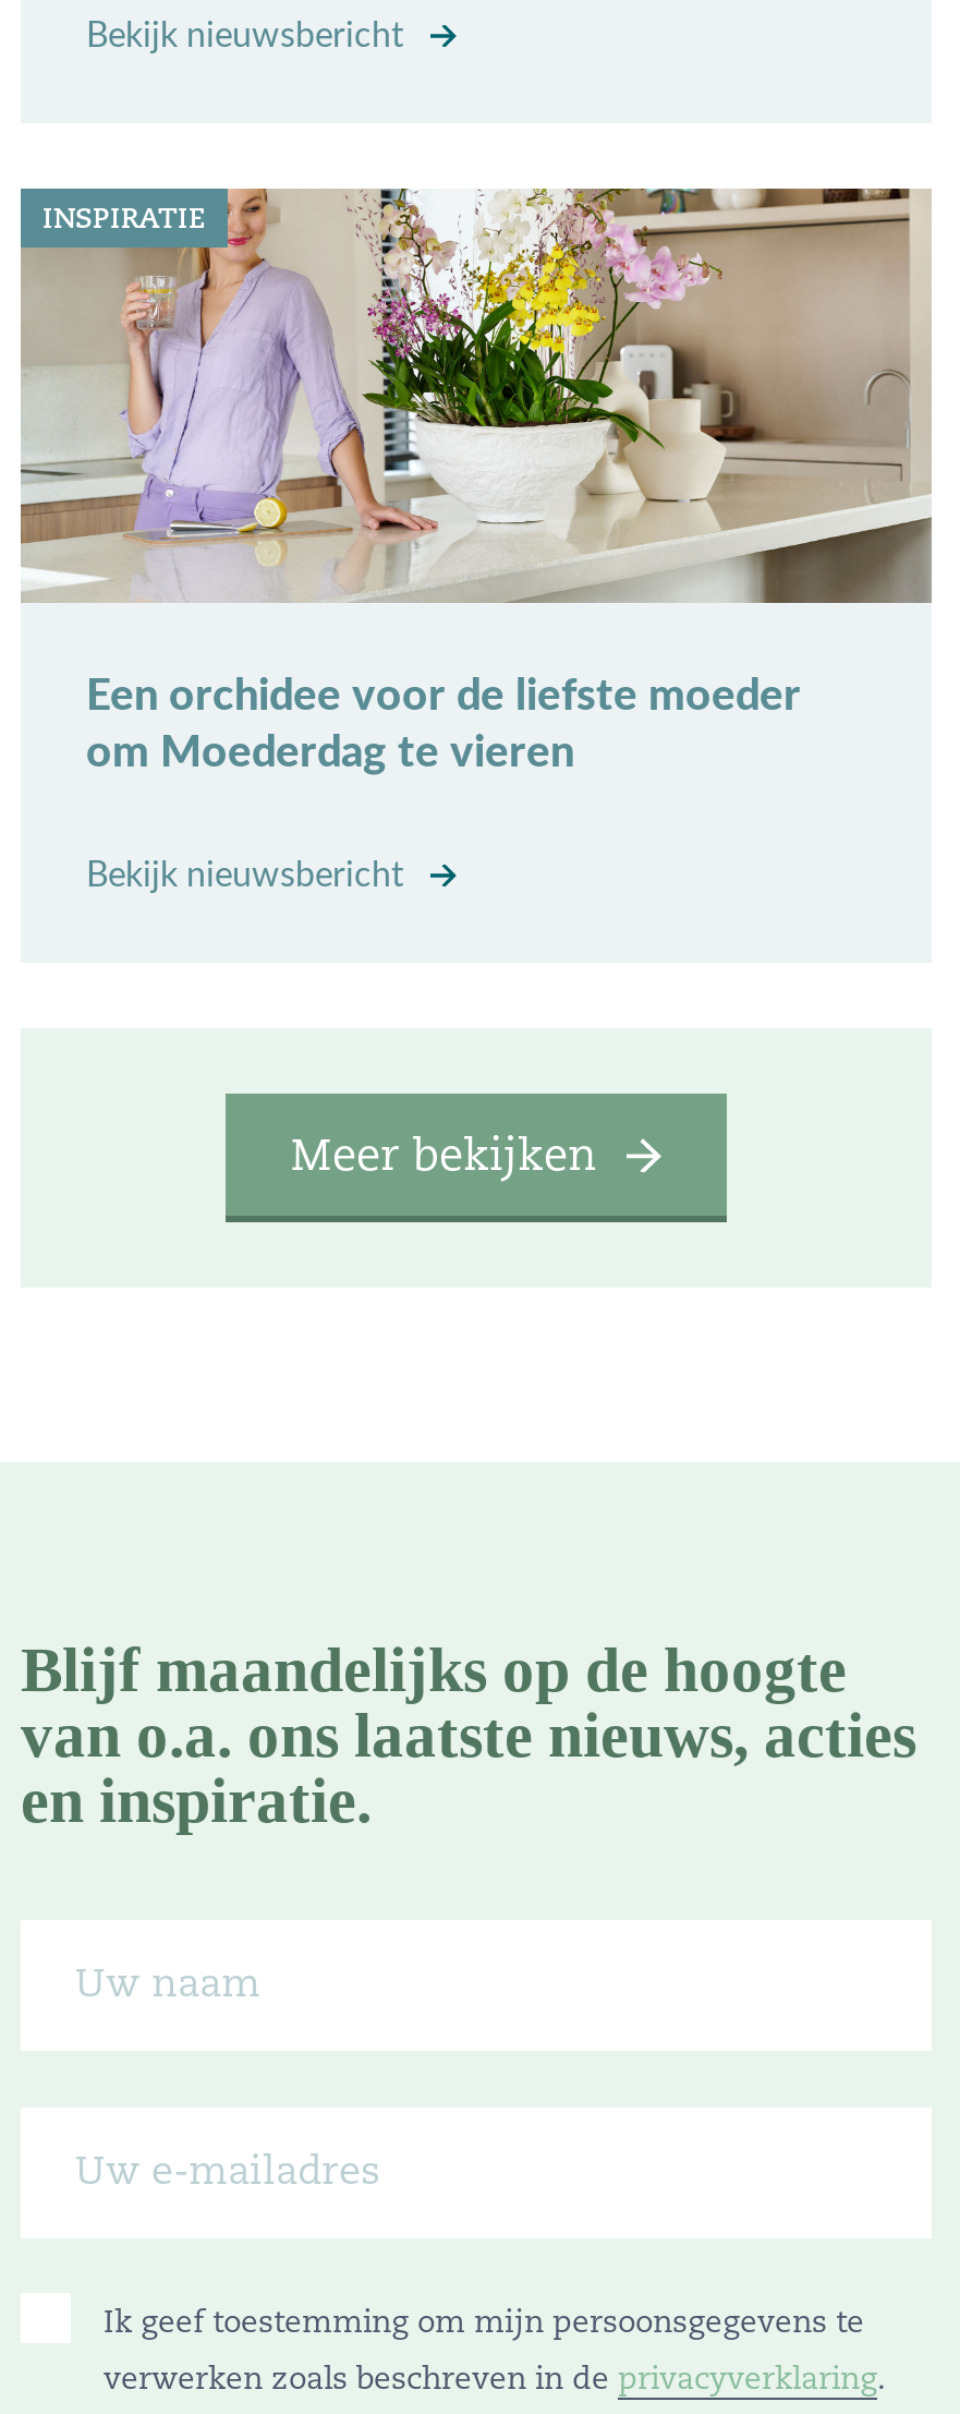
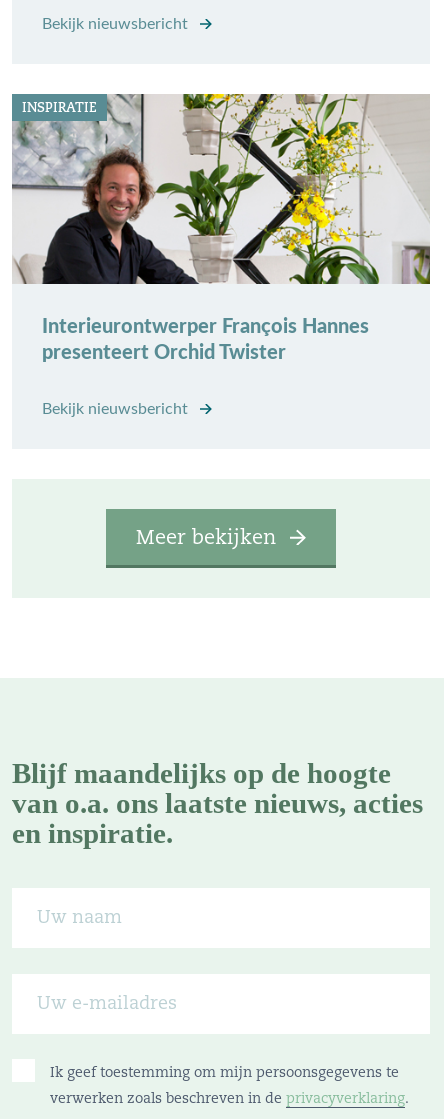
- [image]
- Een orchidee voor de liefste moeder
- om Moederdag te vieren
+ [image]
+ Interieurontwerper François Hannes
+ presenteert Orchid Twister
